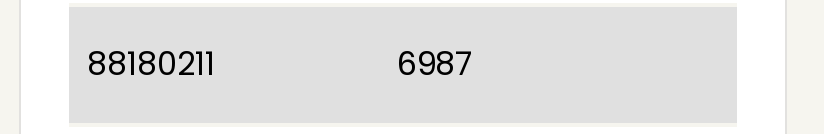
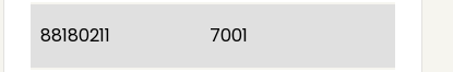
- 6987
+ 7001
